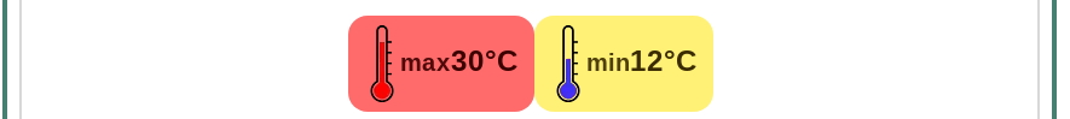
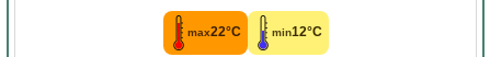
- max30°C min12°C
+ max22°C min12°C
